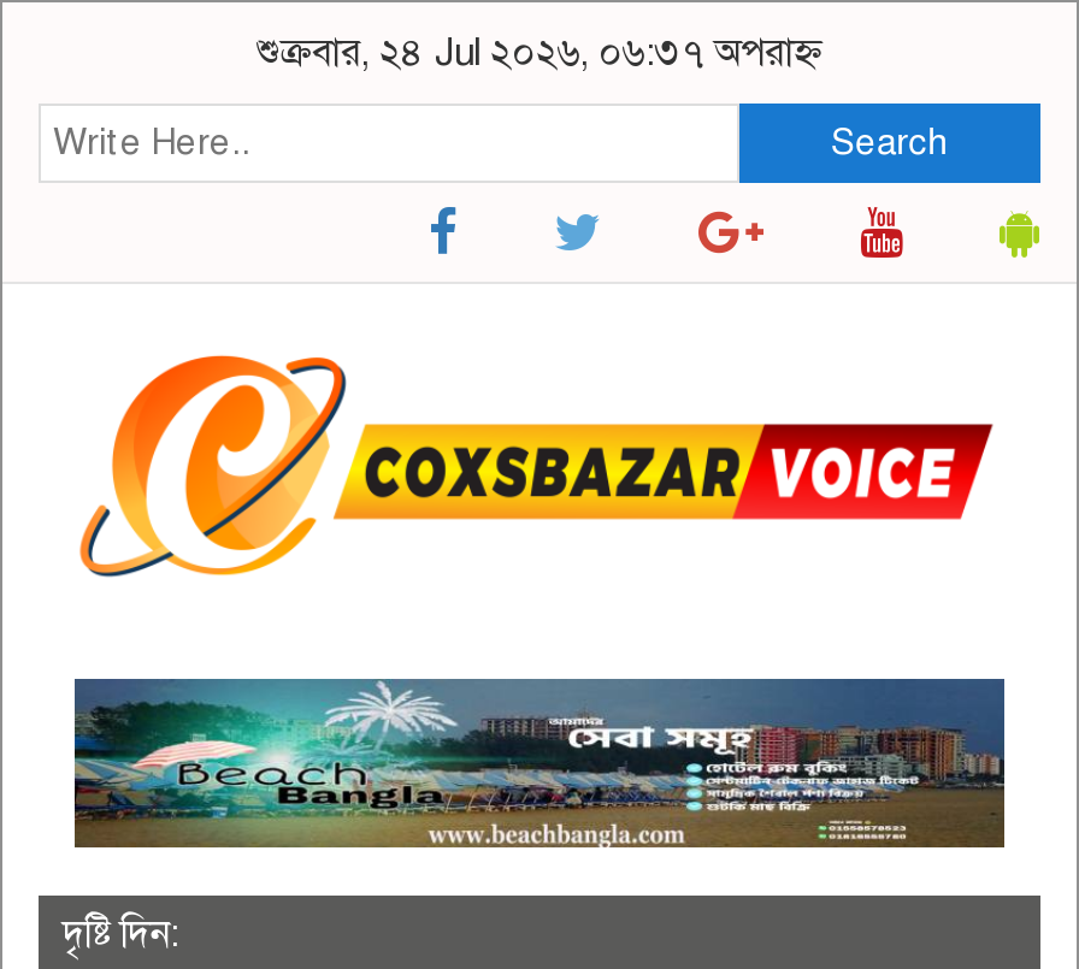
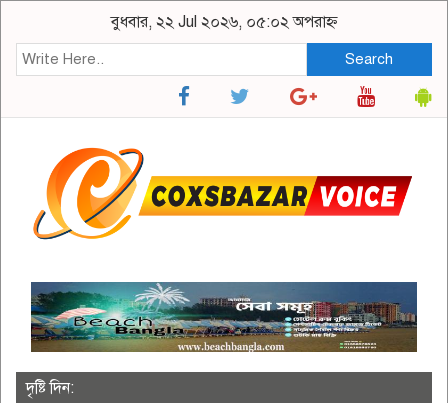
- শুক্রবার, ২৪ Jul ২০২৬, ০৬:৩৭ অপরাহ্ন
+ বুধবার, ২২ Jul ২০২৬, ০৫:০২ অপরাহ্ন
